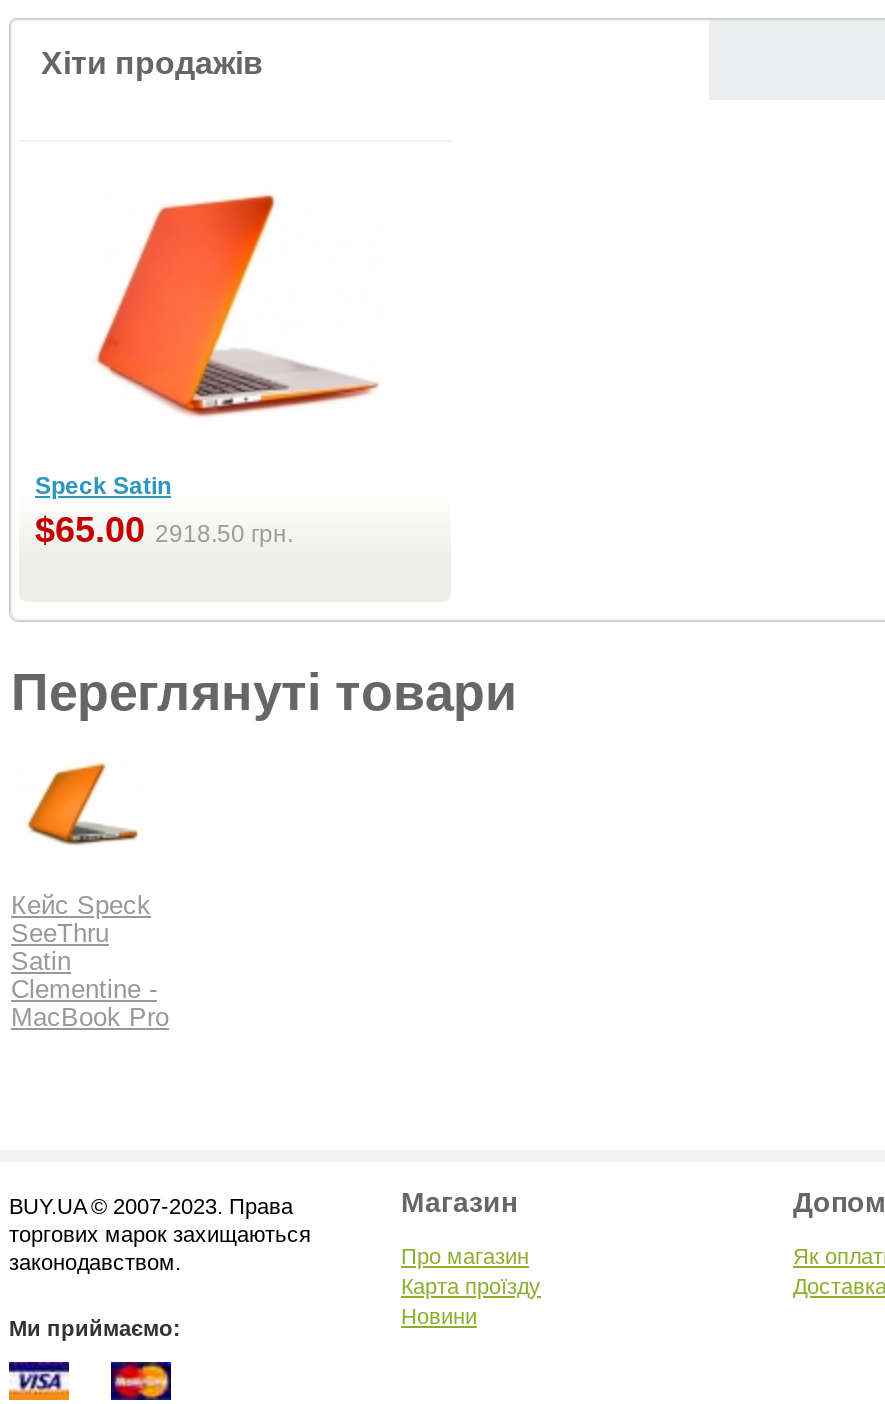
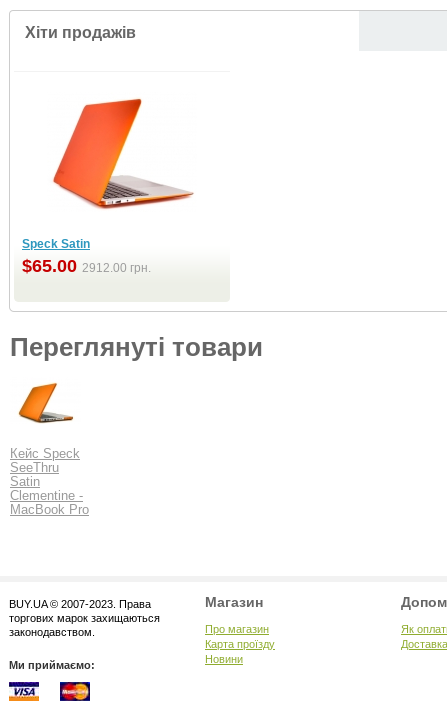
- $65.00 2918.50 грн.
+ $65.00 2912.00 грн.
